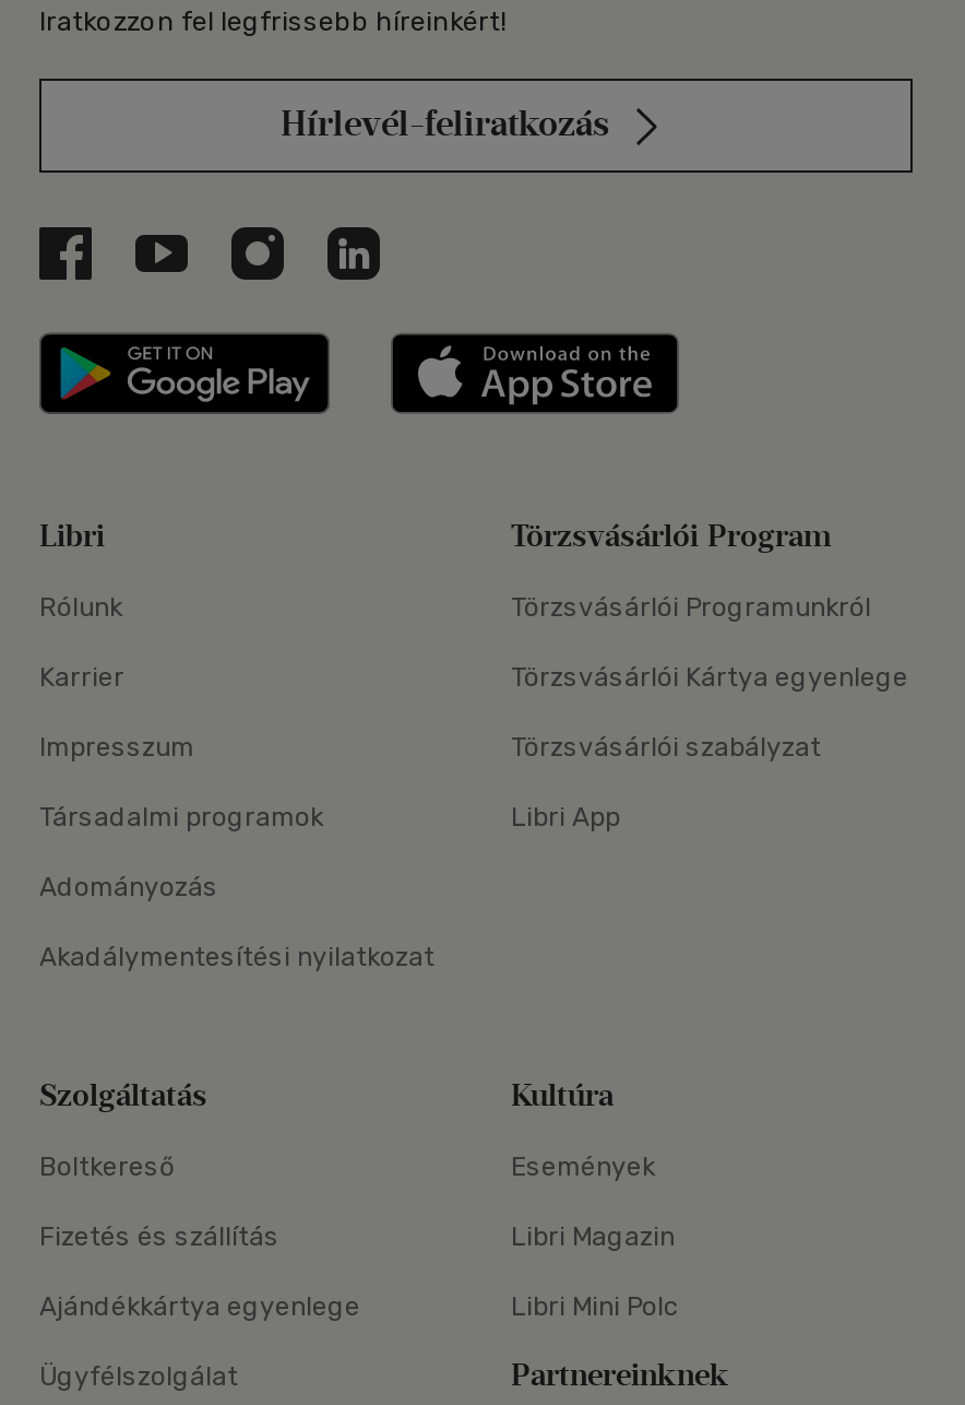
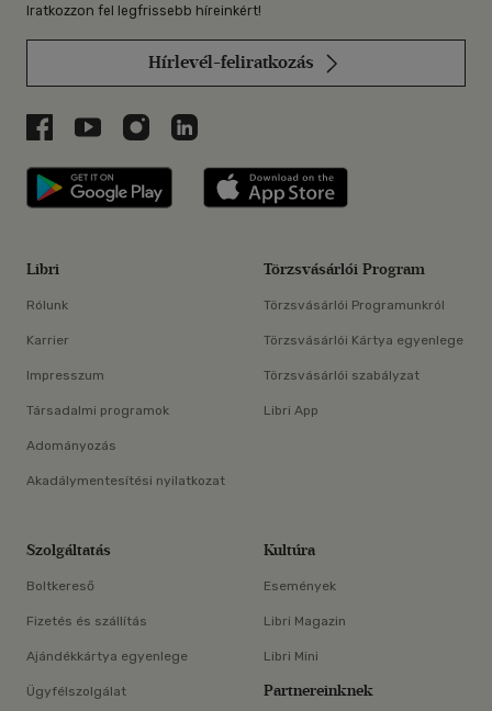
- Libri Mini Polc
+ Libri Mini
